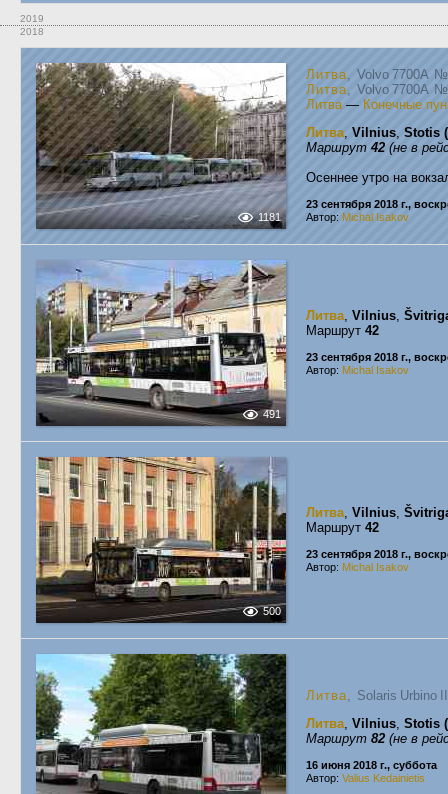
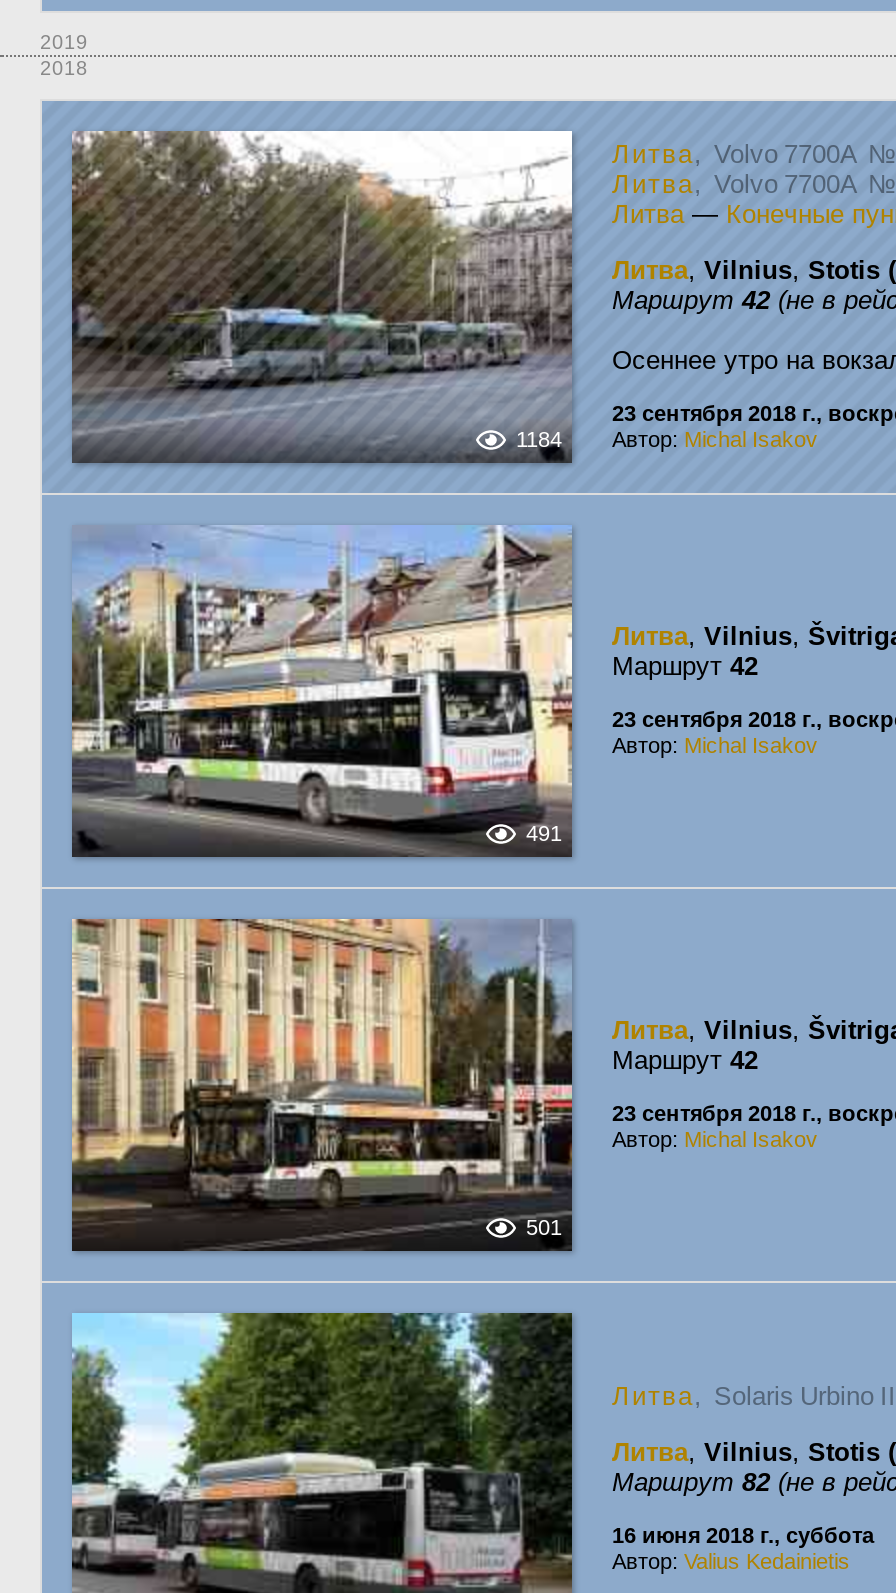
- 1181
+ 1184

- 500
+ 501
